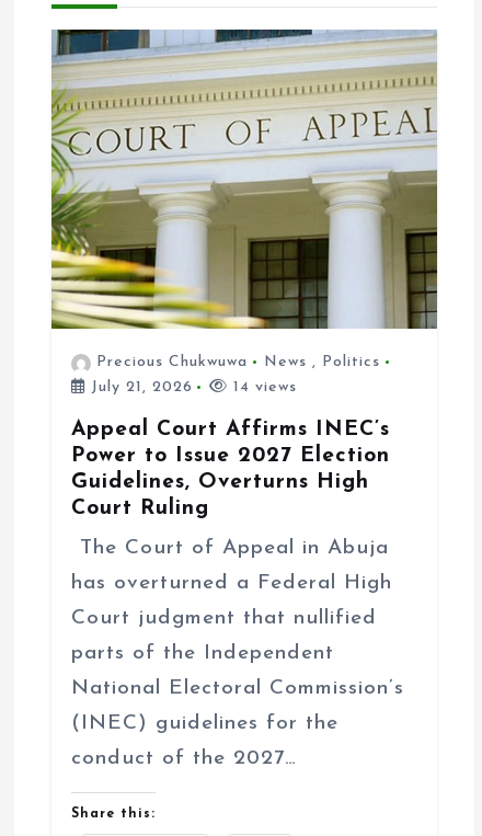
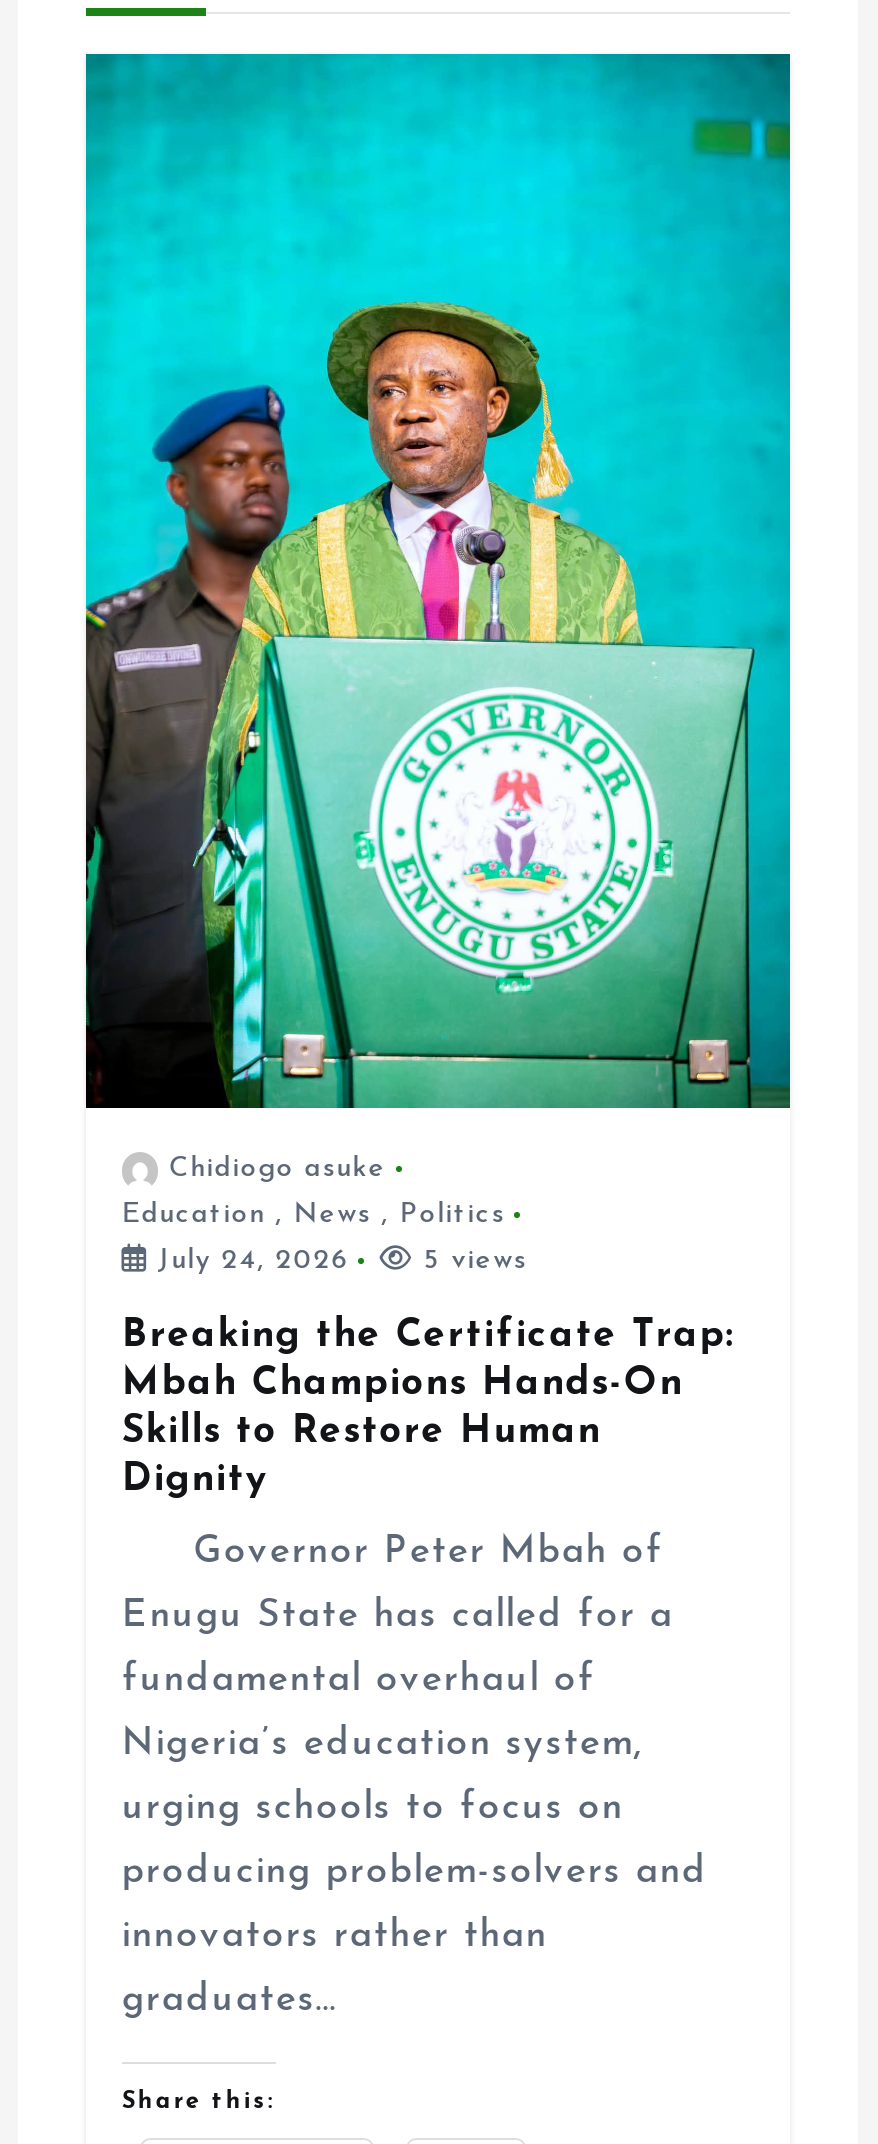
- [image]
- Precious Chukwuwa
- News, Politics
- July 21, 2026
- 14 views
- Appeal Court Affirms INEC’s
- Power to Issue 2027 Election
- Guidelines, Overturns High
- Court Ruling
- The Court of Appeal in Abuja
- has overturned a Federal High
- Court judgment that nullified
- parts of the Independent
- National Electoral Commission’s
- (INEC) guidelines for the
- conduct of the 2027…
+ [image]
+ Chidiogo asuke
+ Education, News, Politics
+ July 24, 2026
+ 5 views
+ Breaking the Certificate Trap:
+ Mbah Champions Hands-On
+ Skills to Restore Human
+ Dignity
+ Governor Peter Mbah of
+ Enugu State has called for a
+ fundamental overhaul of
+ Nigeria’s education system,
+ urging schools to focus on
+ producing problem-solvers and
+ innovators rather than
+ graduates…
